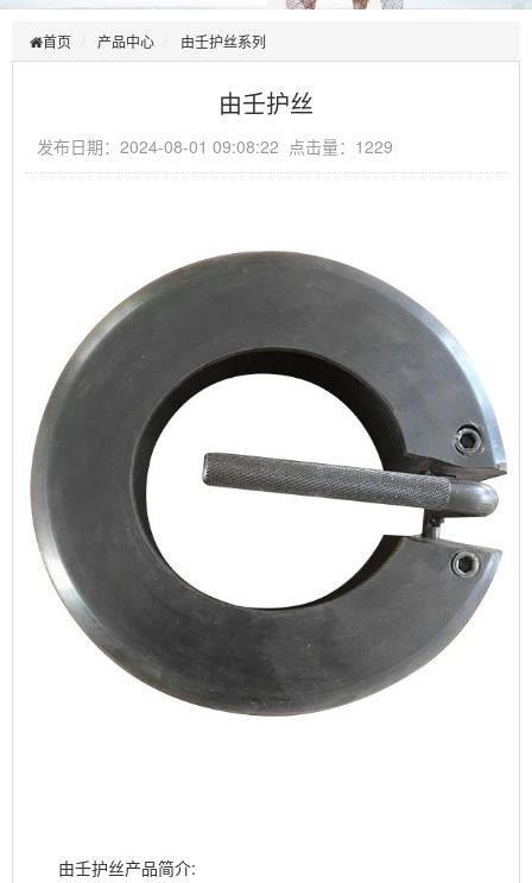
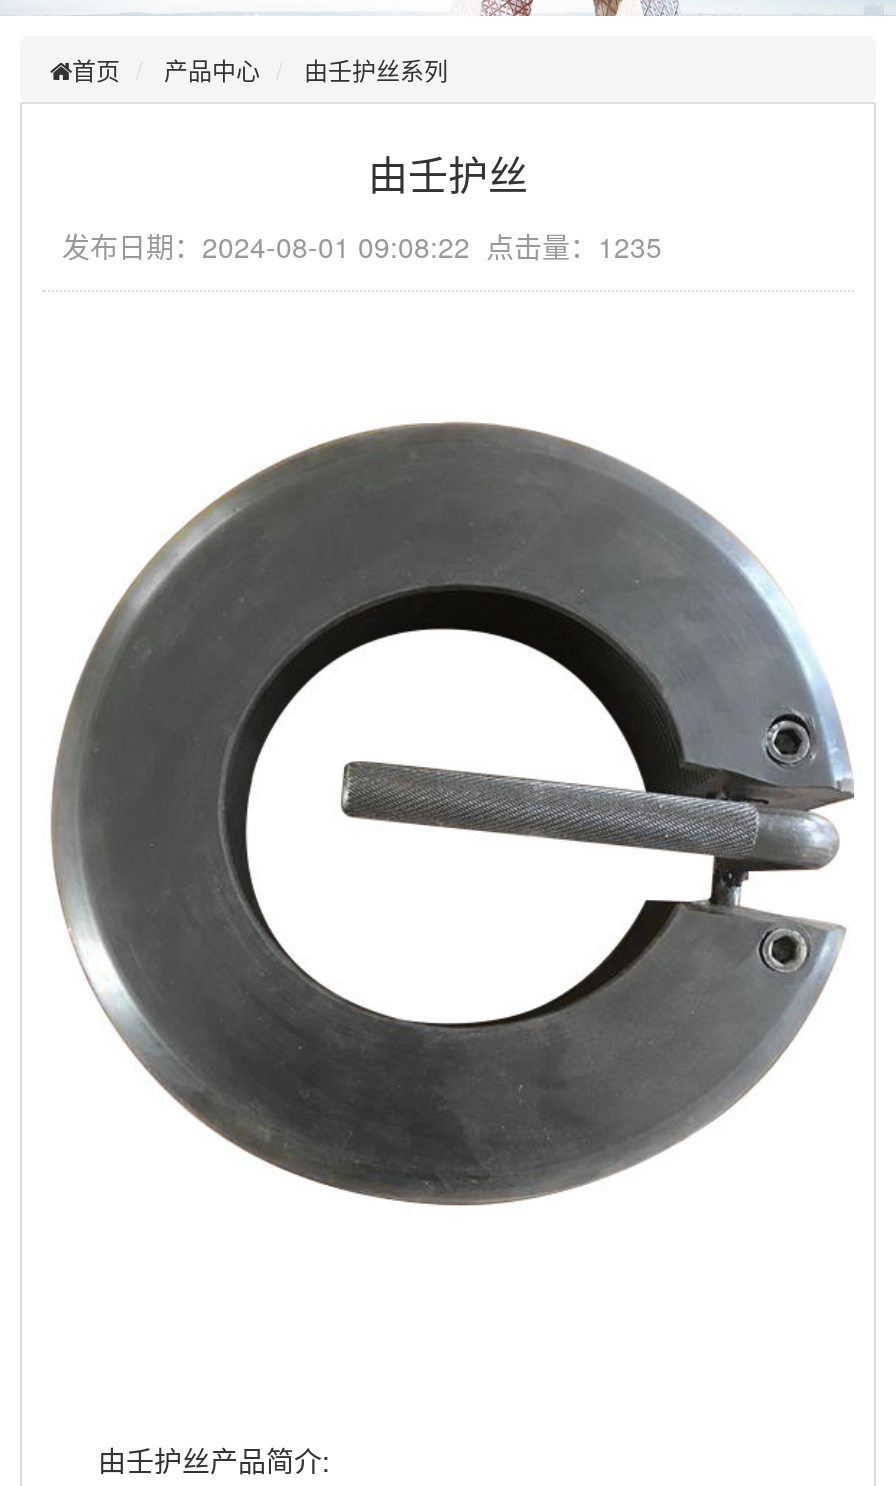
- 发布日期：2024-08-01 09:08:22 点击量：1229
+ 发布日期：2024-08-01 09:08:22 点击量：1235
